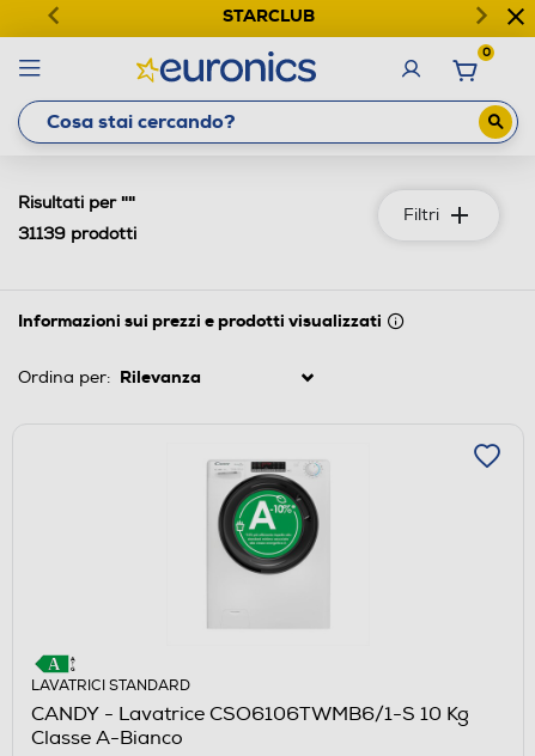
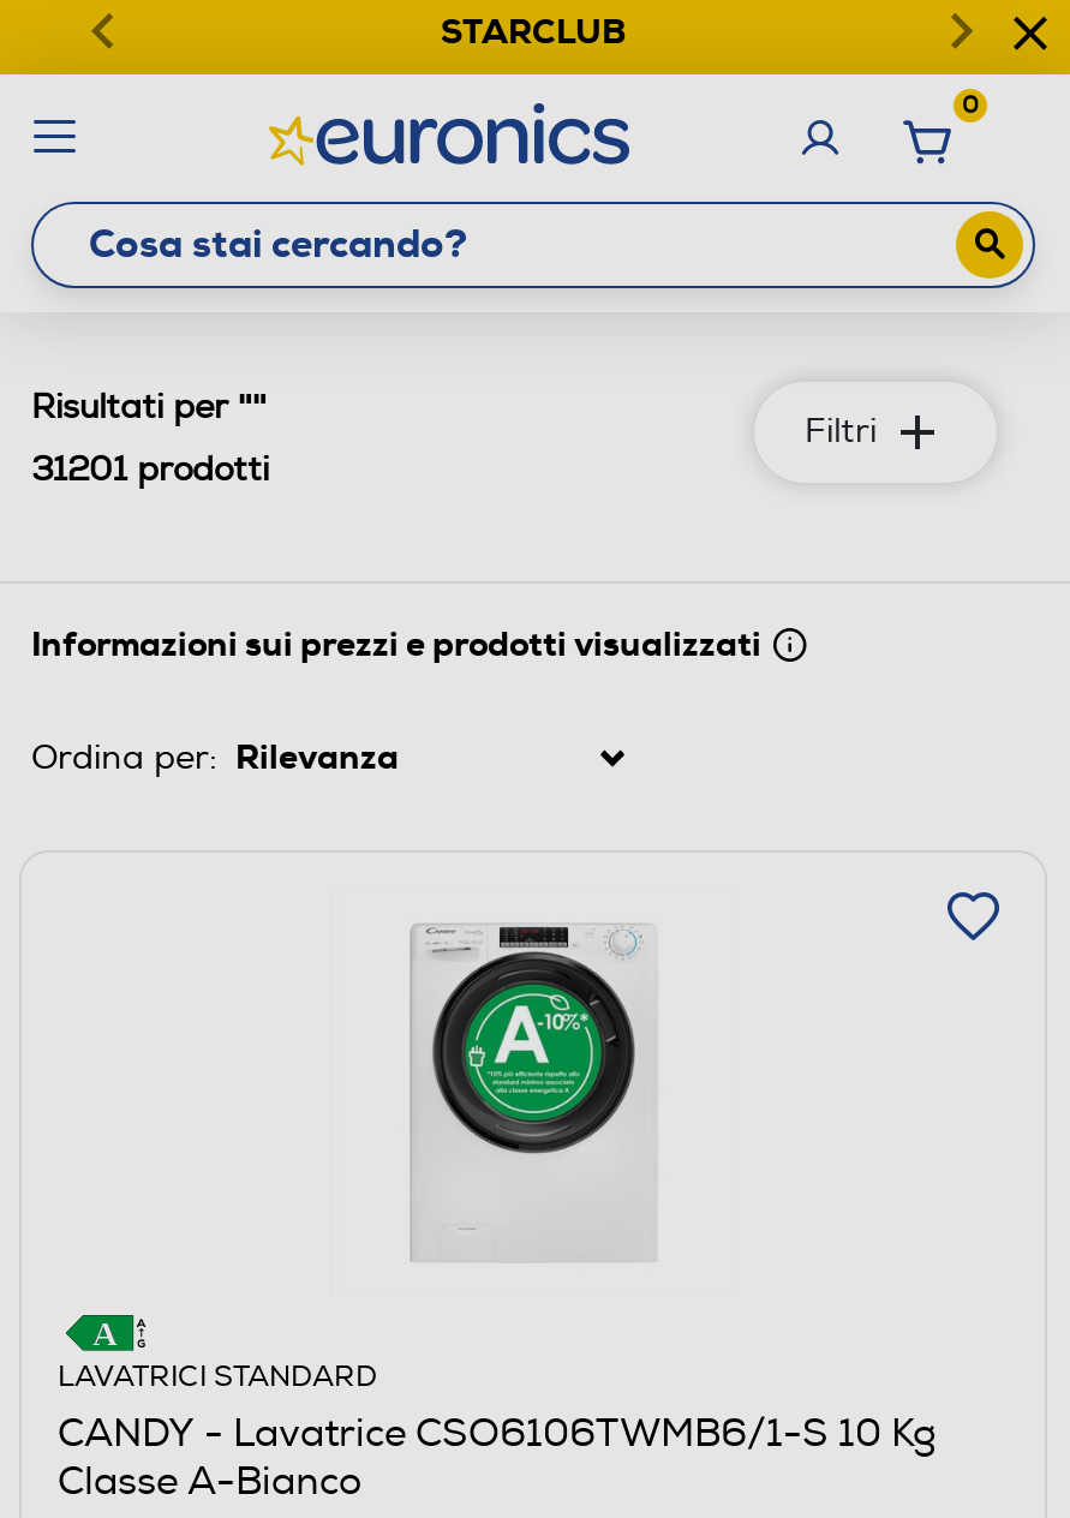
- 31139 prodotti
+ 31201 prodotti
